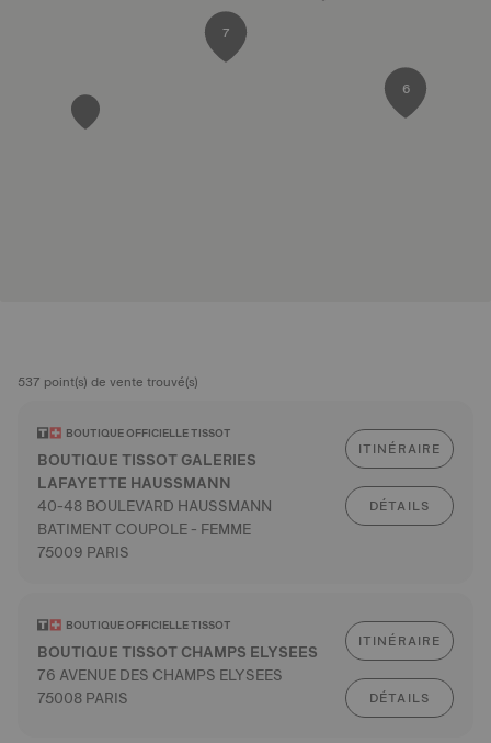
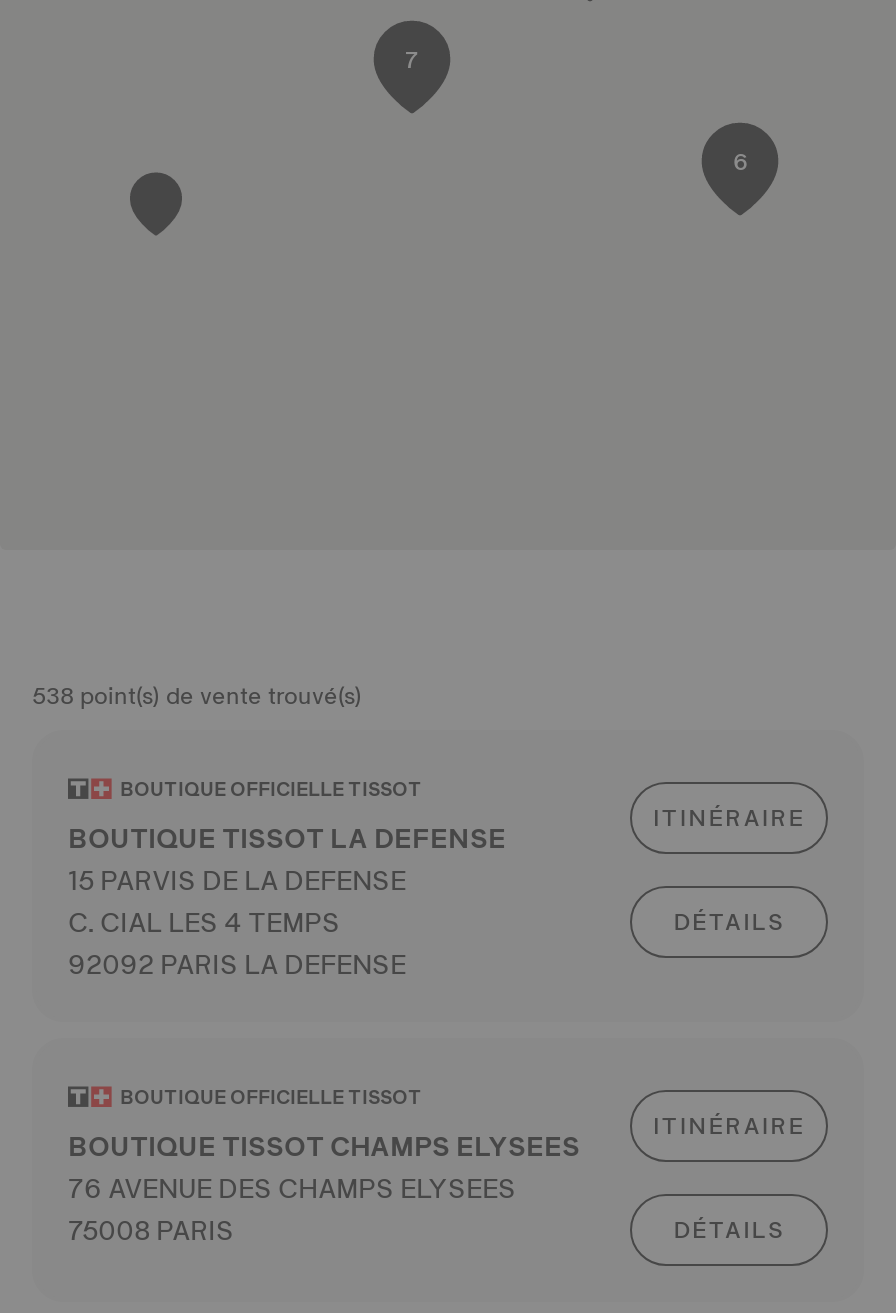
- 537 point(s) de vente trouvé(s)
+ 538 point(s) de vente trouvé(s)

- BOUTIQUE TISSOT GALERIES
- LAFAYETTE HAUSSMANN
- 40-48 BOULEVARD HAUSSMANN
- BATIMENT COUPOLE - FEMME
- 75009 PARIS
+ BOUTIQUE TISSOT LA DEFENSE
+ 15 PARVIS DE LA DEFENSE
+ C. CIAL LES 4 TEMPS
+ 92092 PARIS LA DEFENSE
